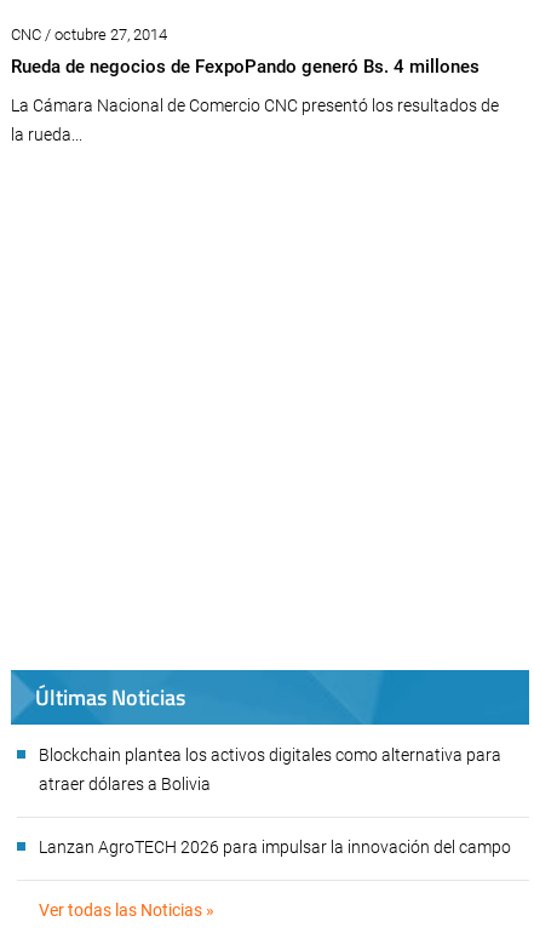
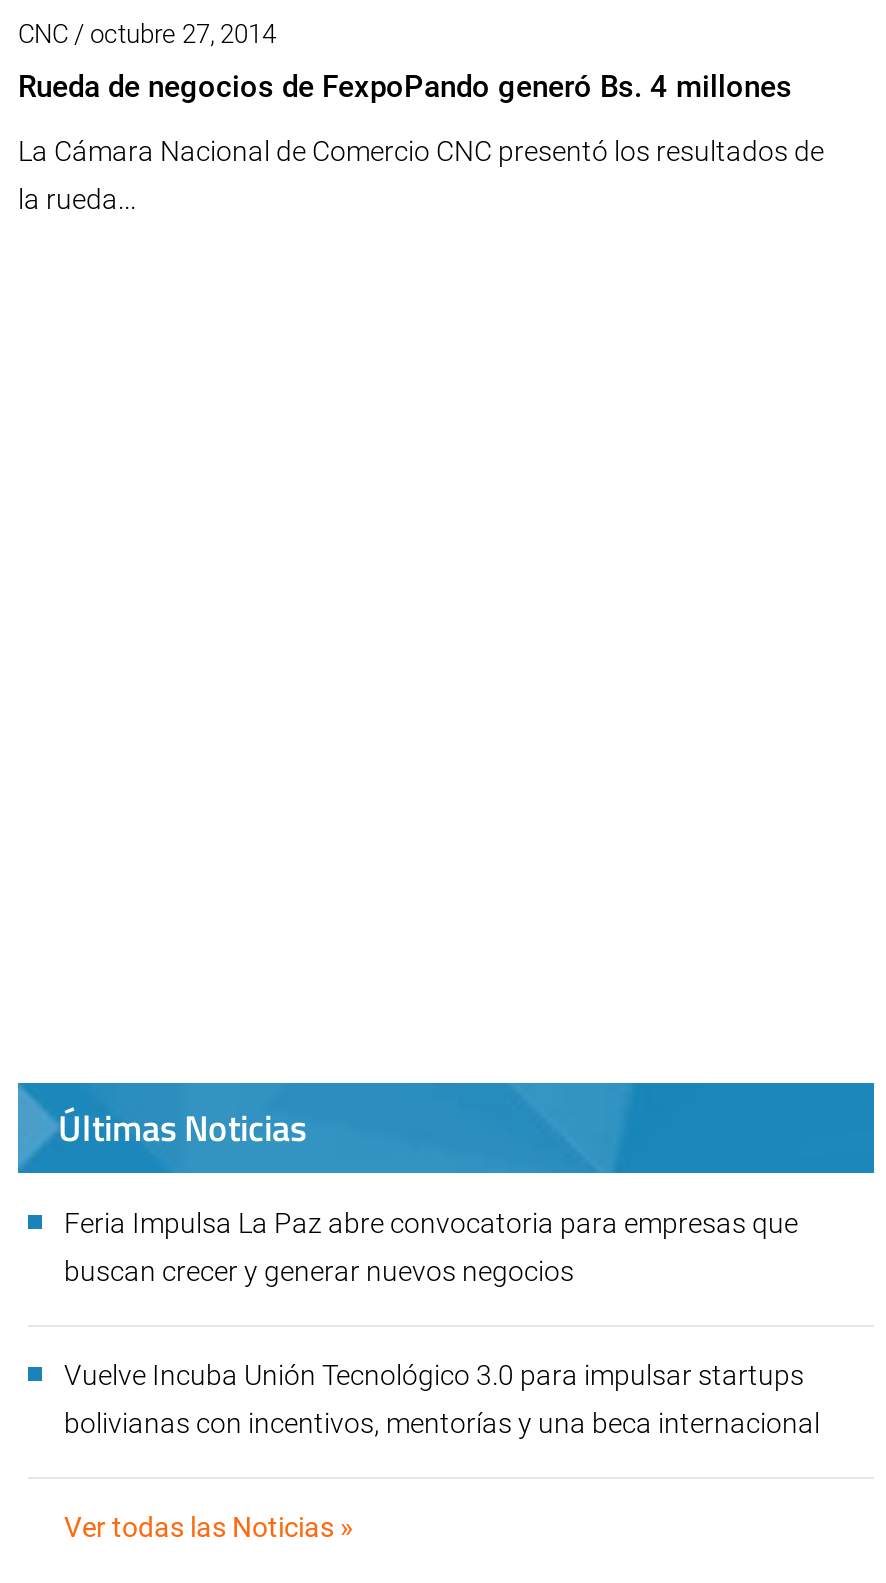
- Blockchain plantea los activos digitales como alternativa para
- atraer dólares a Bolivia
- Lanzan AgroTECH 2026 para impulsar la innovación del campo
+ Feria Impulsa La Paz abre convocatoria para empresas que
+ buscan crecer y generar nuevos negocios
+ Vuelve Incuba Unión Tecnológico 3.0 para impulsar startups
+ bolivianas con incentivos, mentorías y una beca internacional
